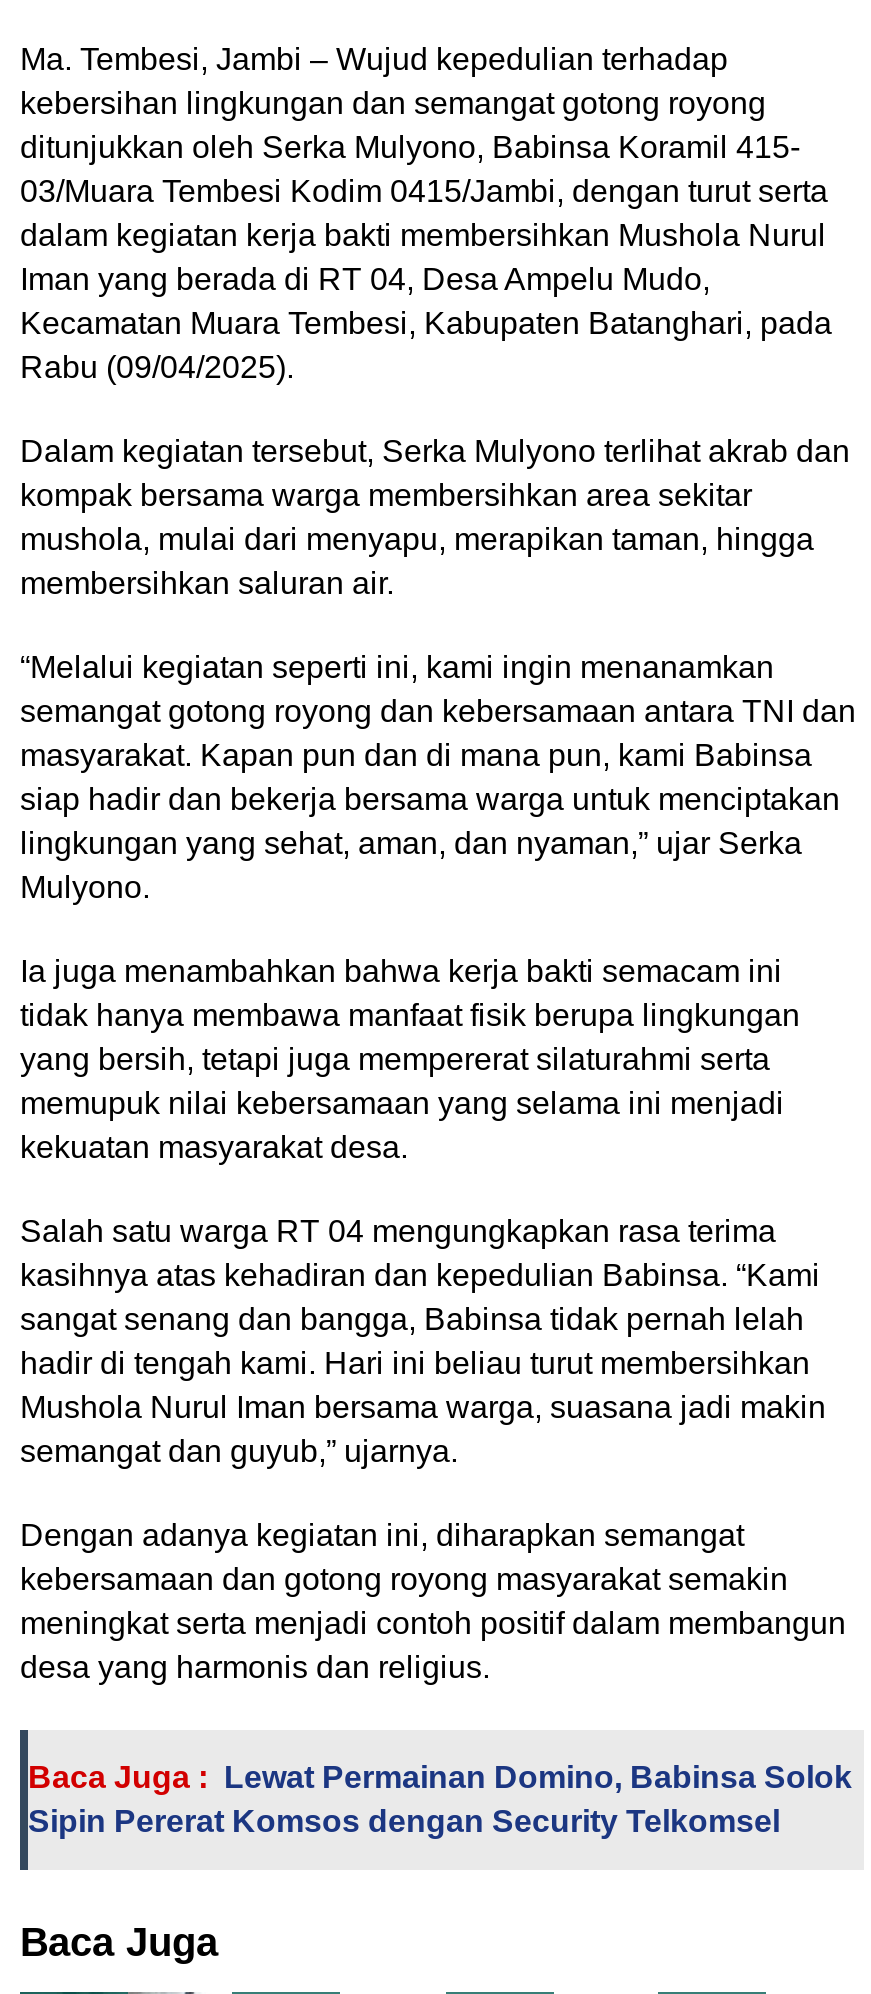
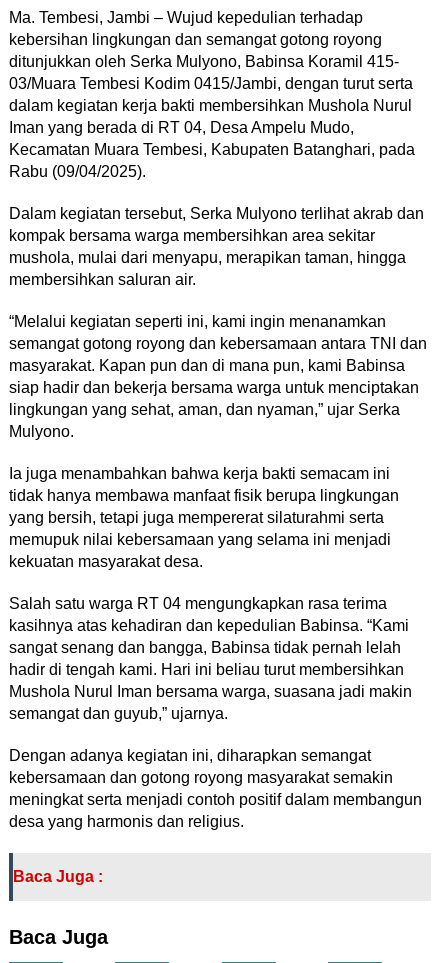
- Baca Juga : Lewat Permainan Domino, Babinsa Solok
- Sipin Pererat Komsos dengan Security Telkomsel
+ Baca Juga :
